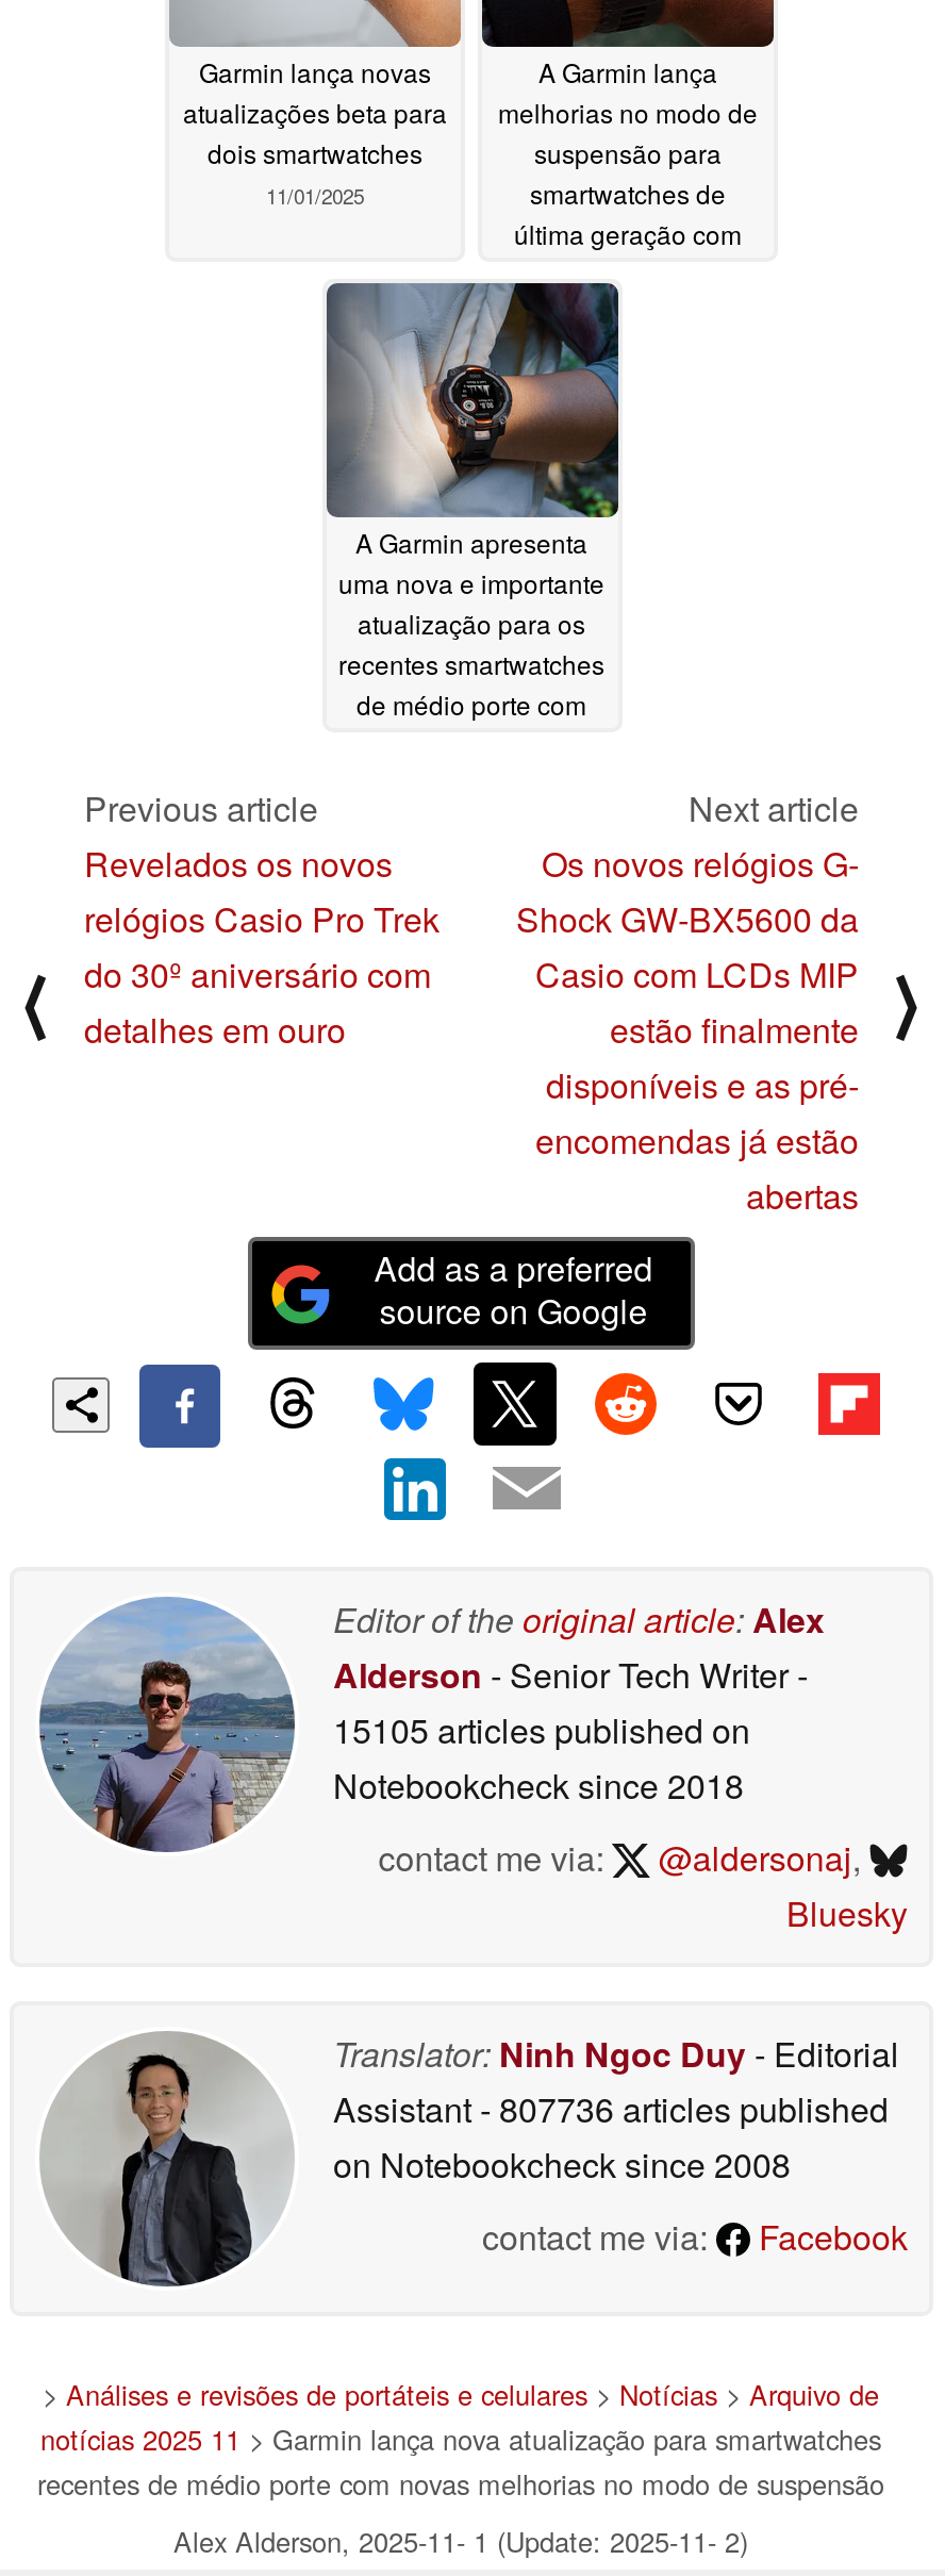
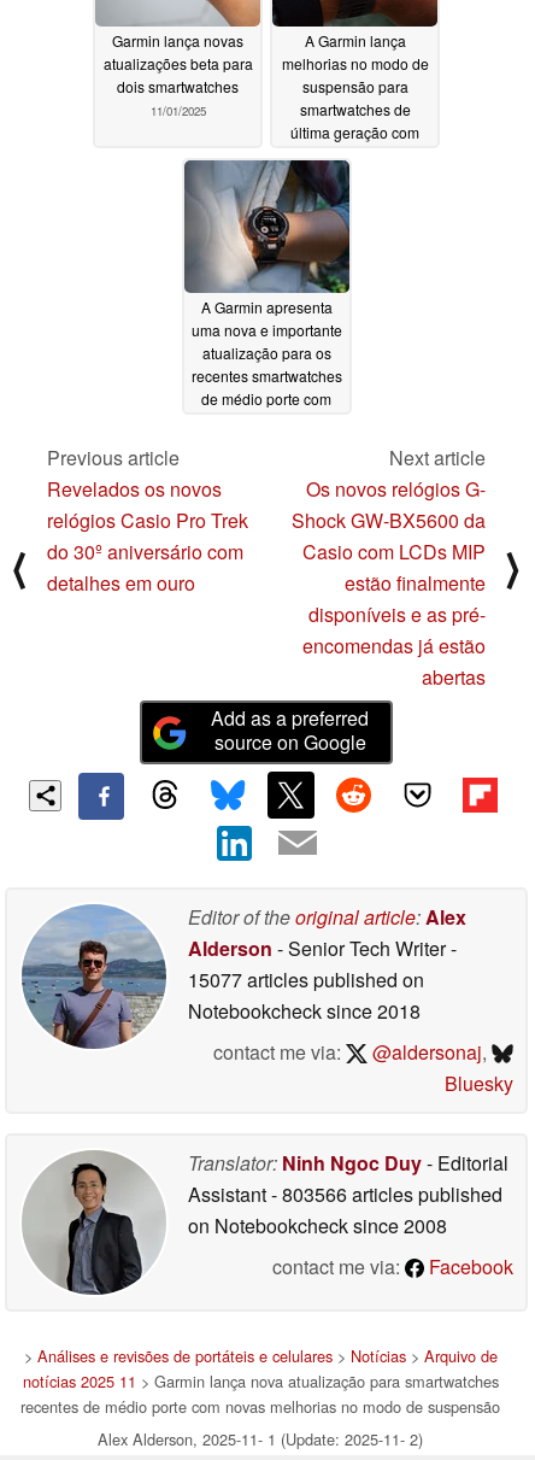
- 15105 articles published on
+ 15077 articles published on

- Assistant - 807736 articles published
+ Assistant - 803566 articles published
